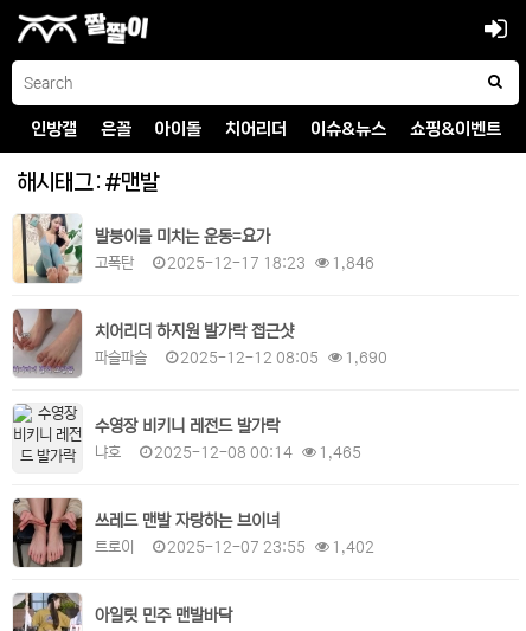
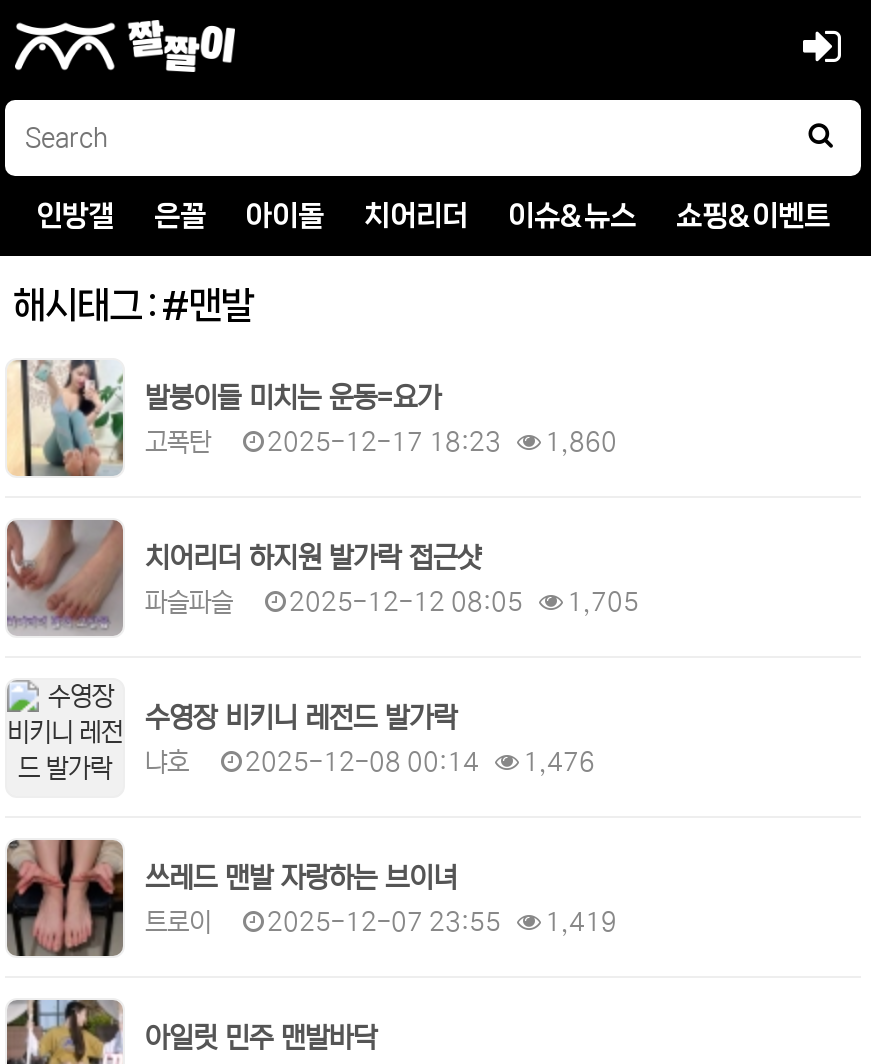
- 고폭탄 2025-12-17 18:23 1,846
+ 고폭탄 2025-12-17 18:23 1,860

- 파슬파슬 2025-12-12 08:05 1,690
+ 파슬파슬 2025-12-12 08:05 1,705

- 냐호 2025-12-08 00:14 1,465
+ 냐호 2025-12-08 00:14 1,476

- 트로이 2025-12-07 23:55 1,402
+ 트로이 2025-12-07 23:55 1,419
